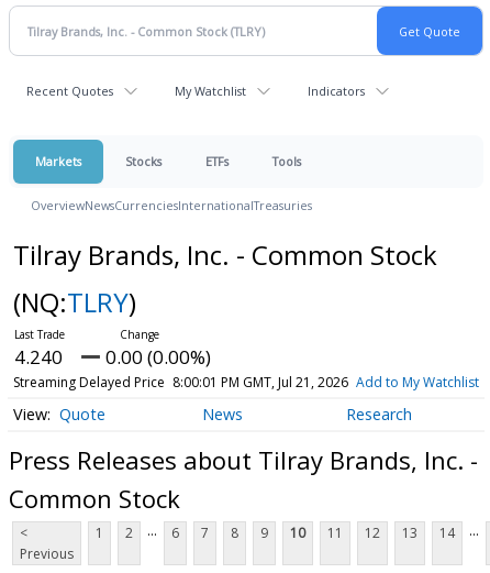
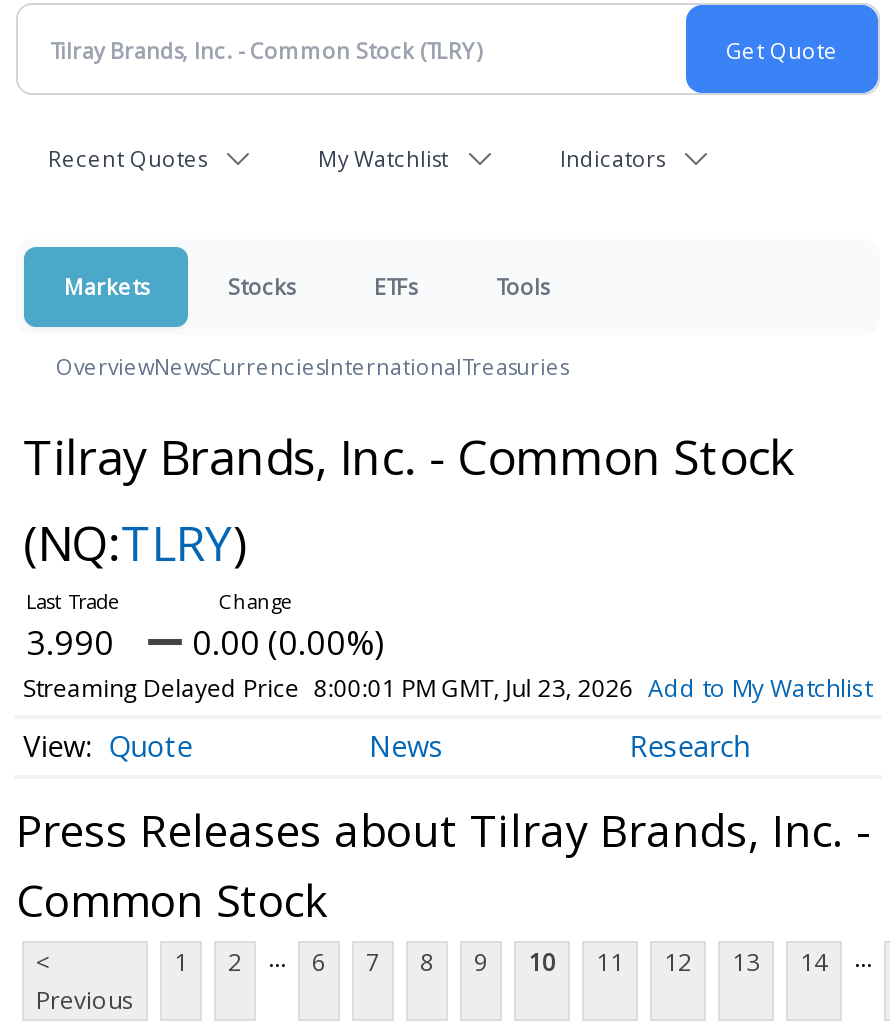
- 4.240 0.00 (0.00%)
+ 3.990 0.00 (0.00%)

- Streaming Delayed Price 8:00:01 PM GMT, Jul 21, 2026 Add to My Watchlist
+ Streaming Delayed Price 8:00:01 PM GMT, Jul 23, 2026 Add to My Watchlist
